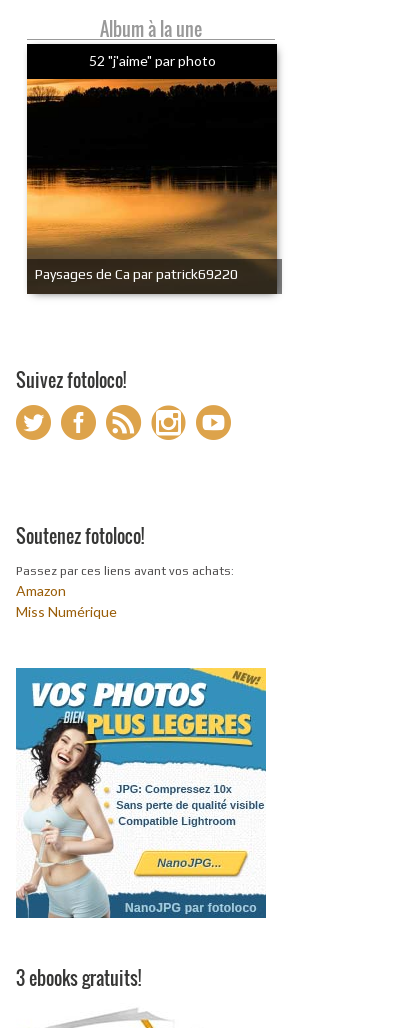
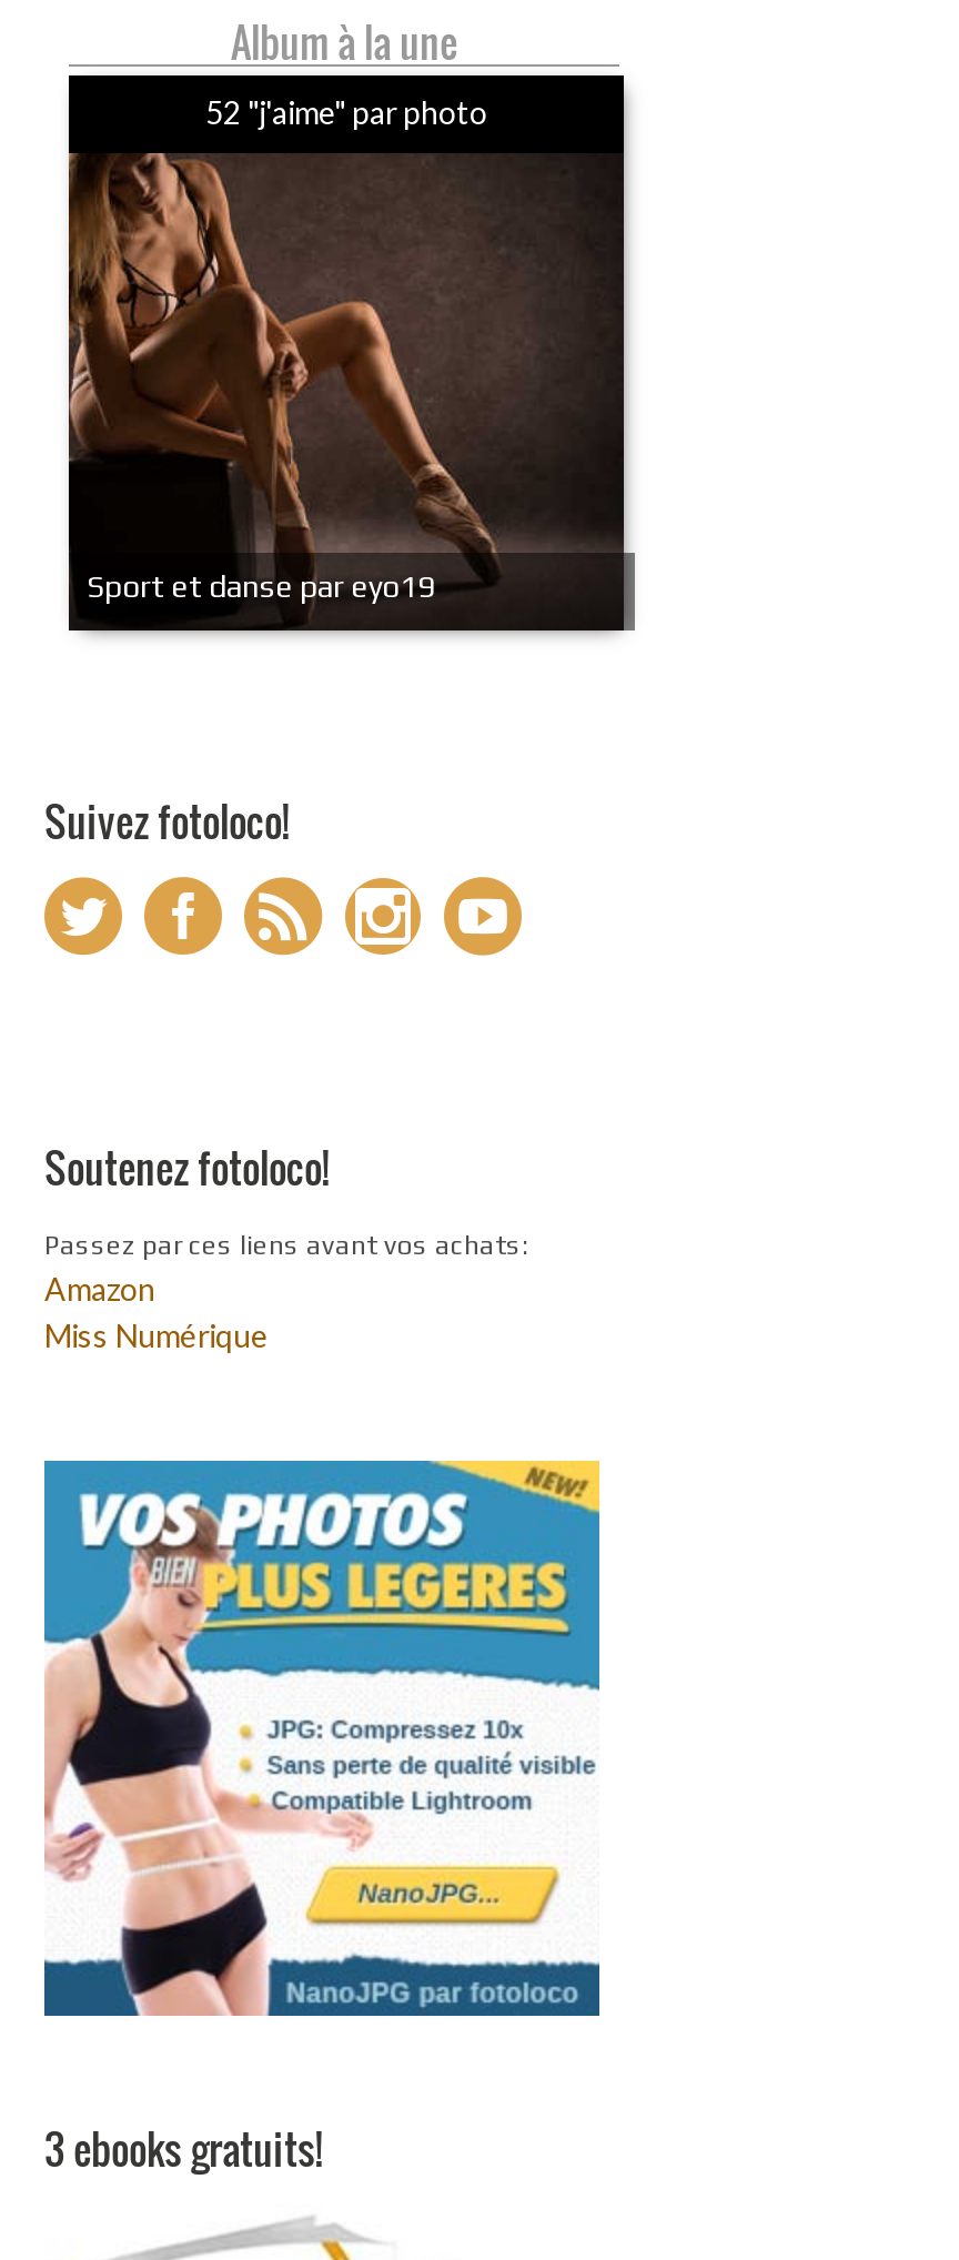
- [image]
- Paysages de Ca par patrick69220
+ [image]
+ Sport et danse par eyo19

- [image]
+ [image]
